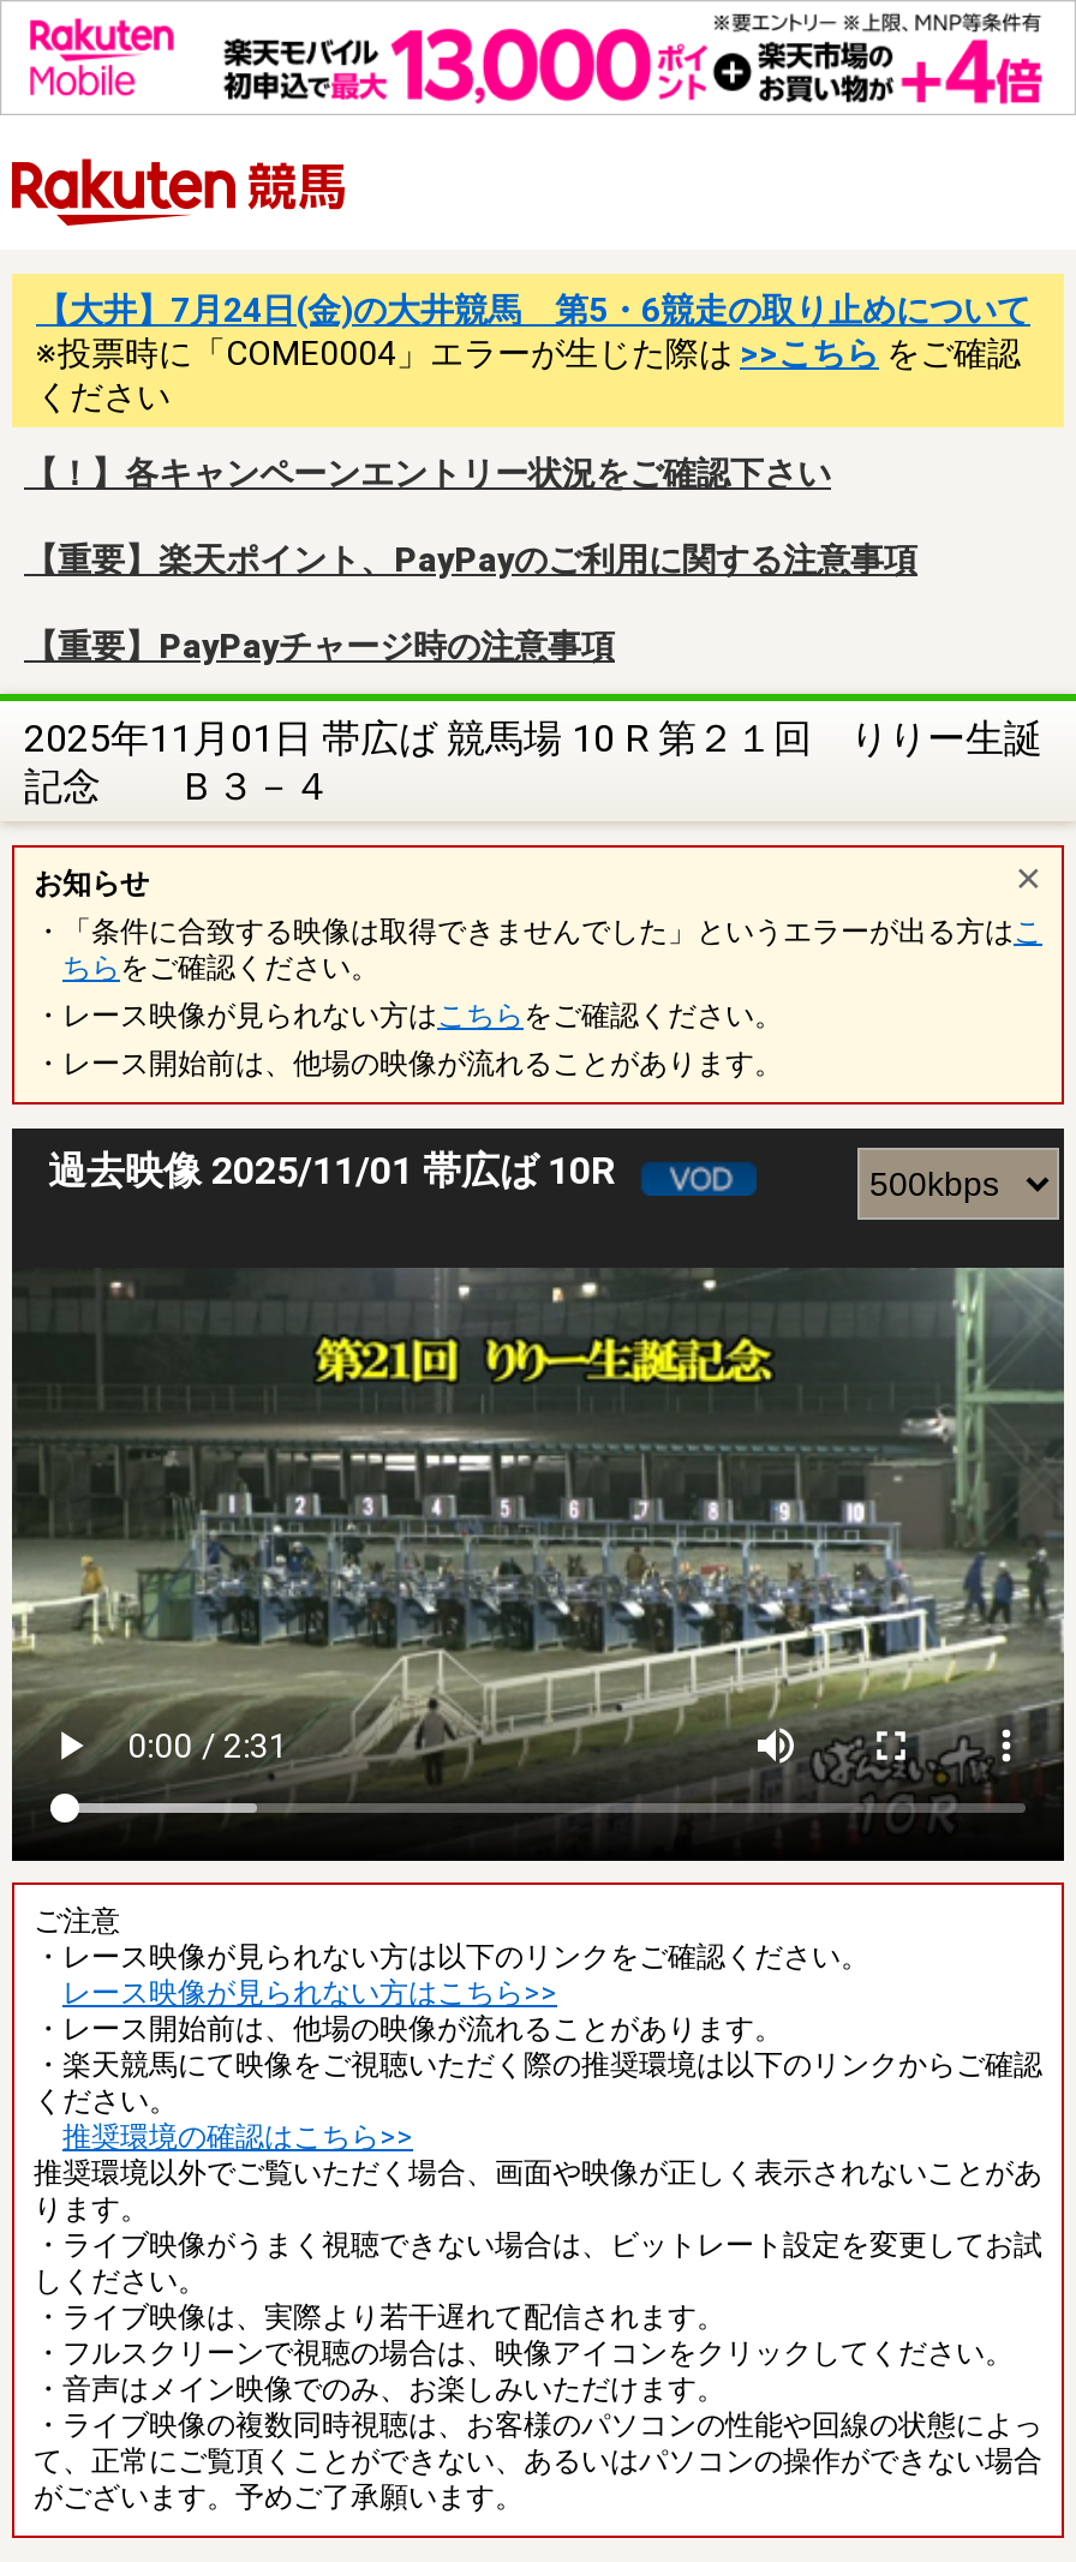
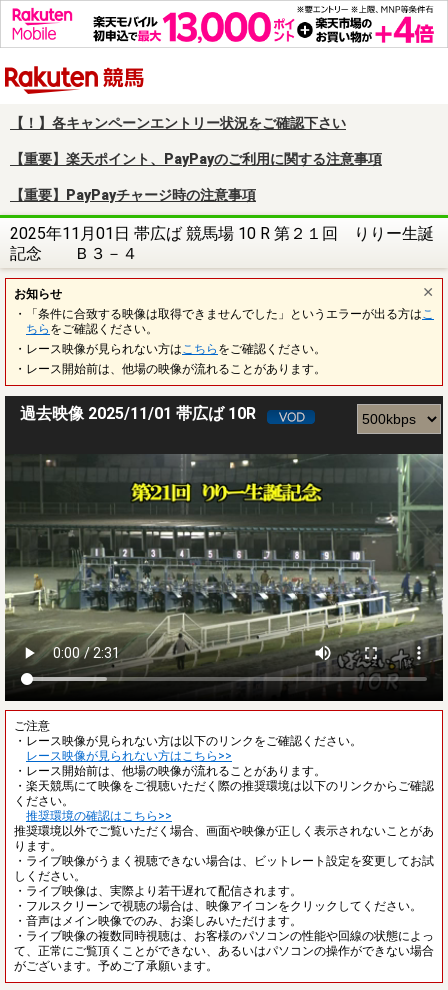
- 【大井】7月24日(金)の大井競馬 第5・6競走の取り止めについて
- ※投票時に「COME0004」エラーが生じた際は>>こちらをご確認
- ください
